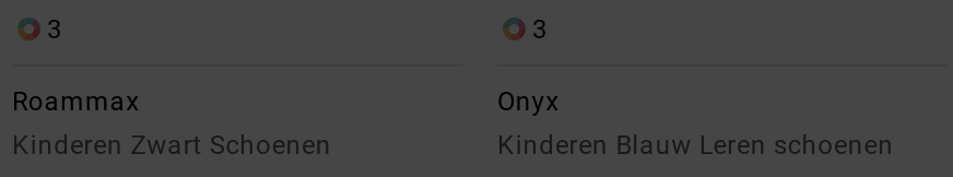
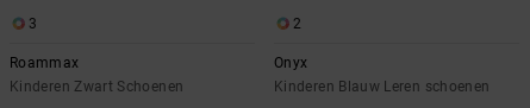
- 3
+ 2
